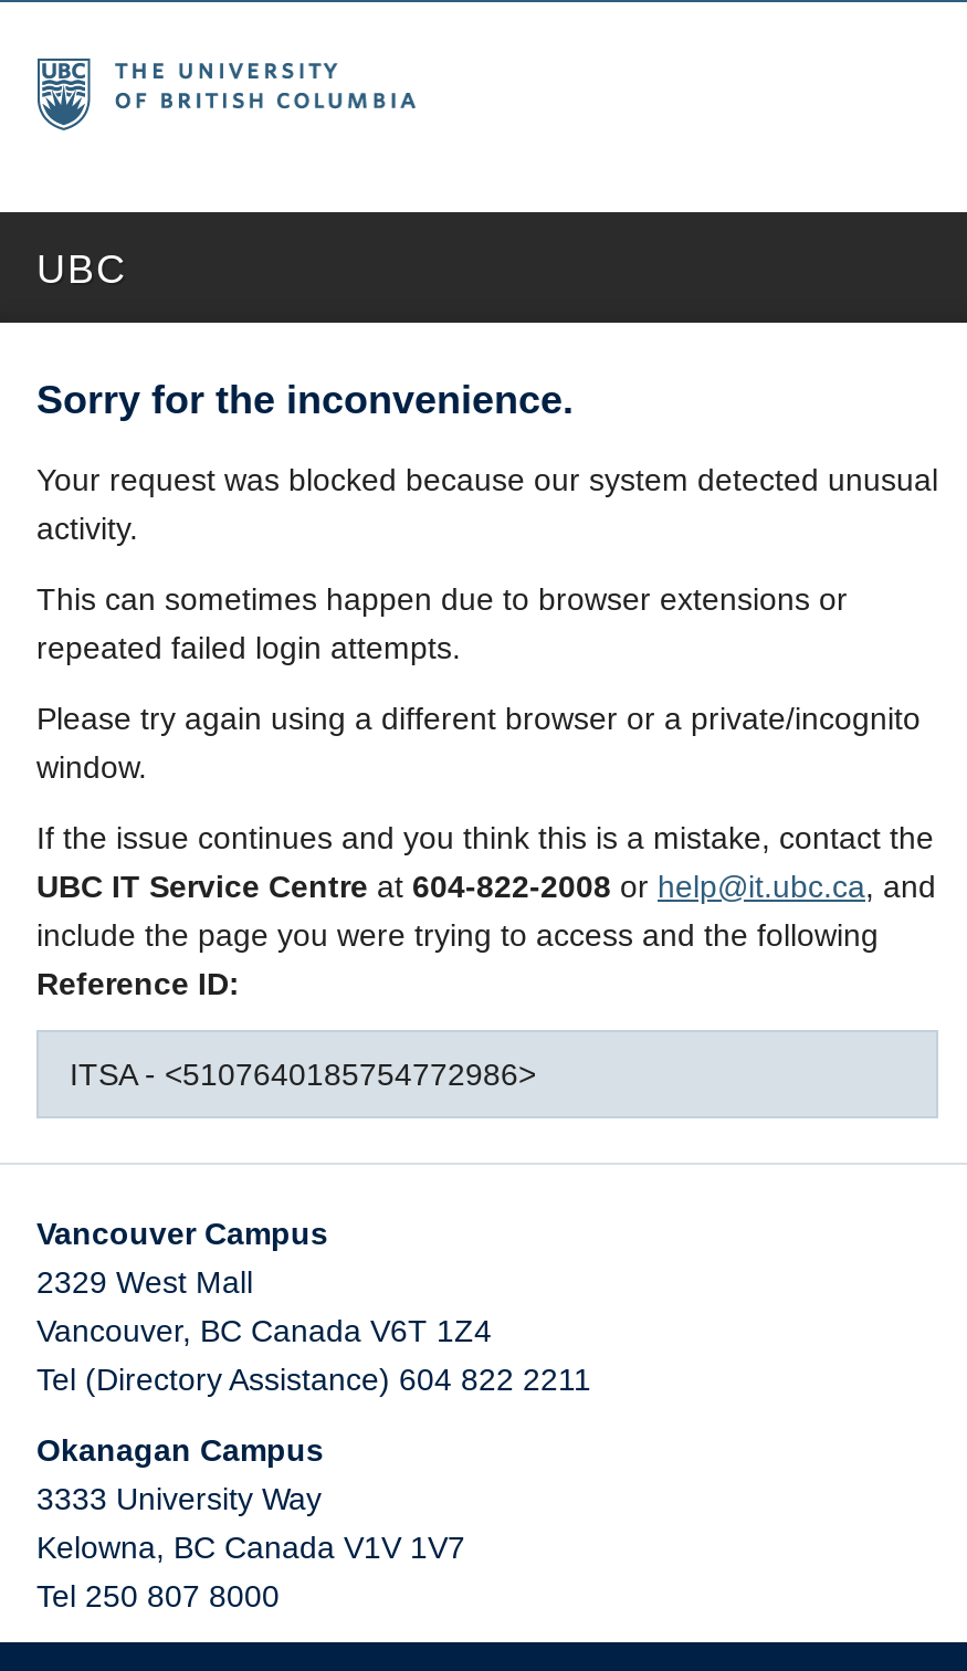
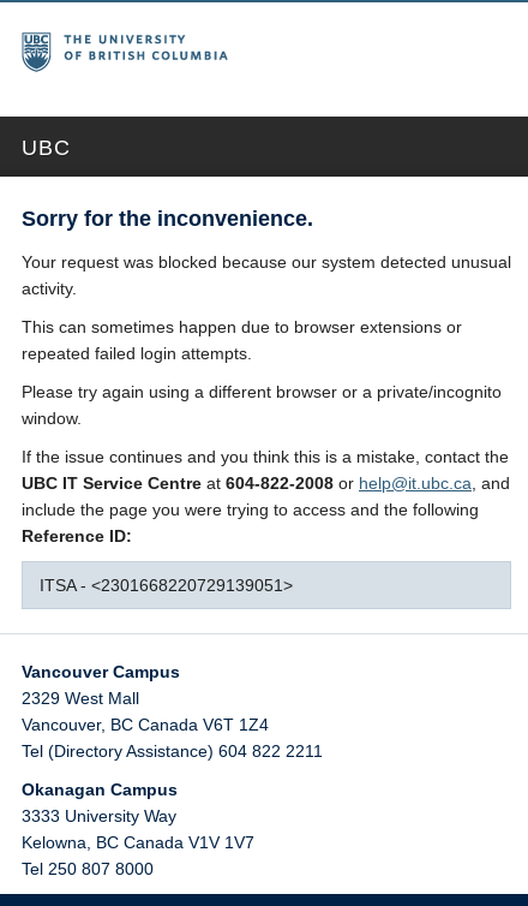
- ITSA - <5107640185754772986>
+ ITSA - <2301668220729139051>
